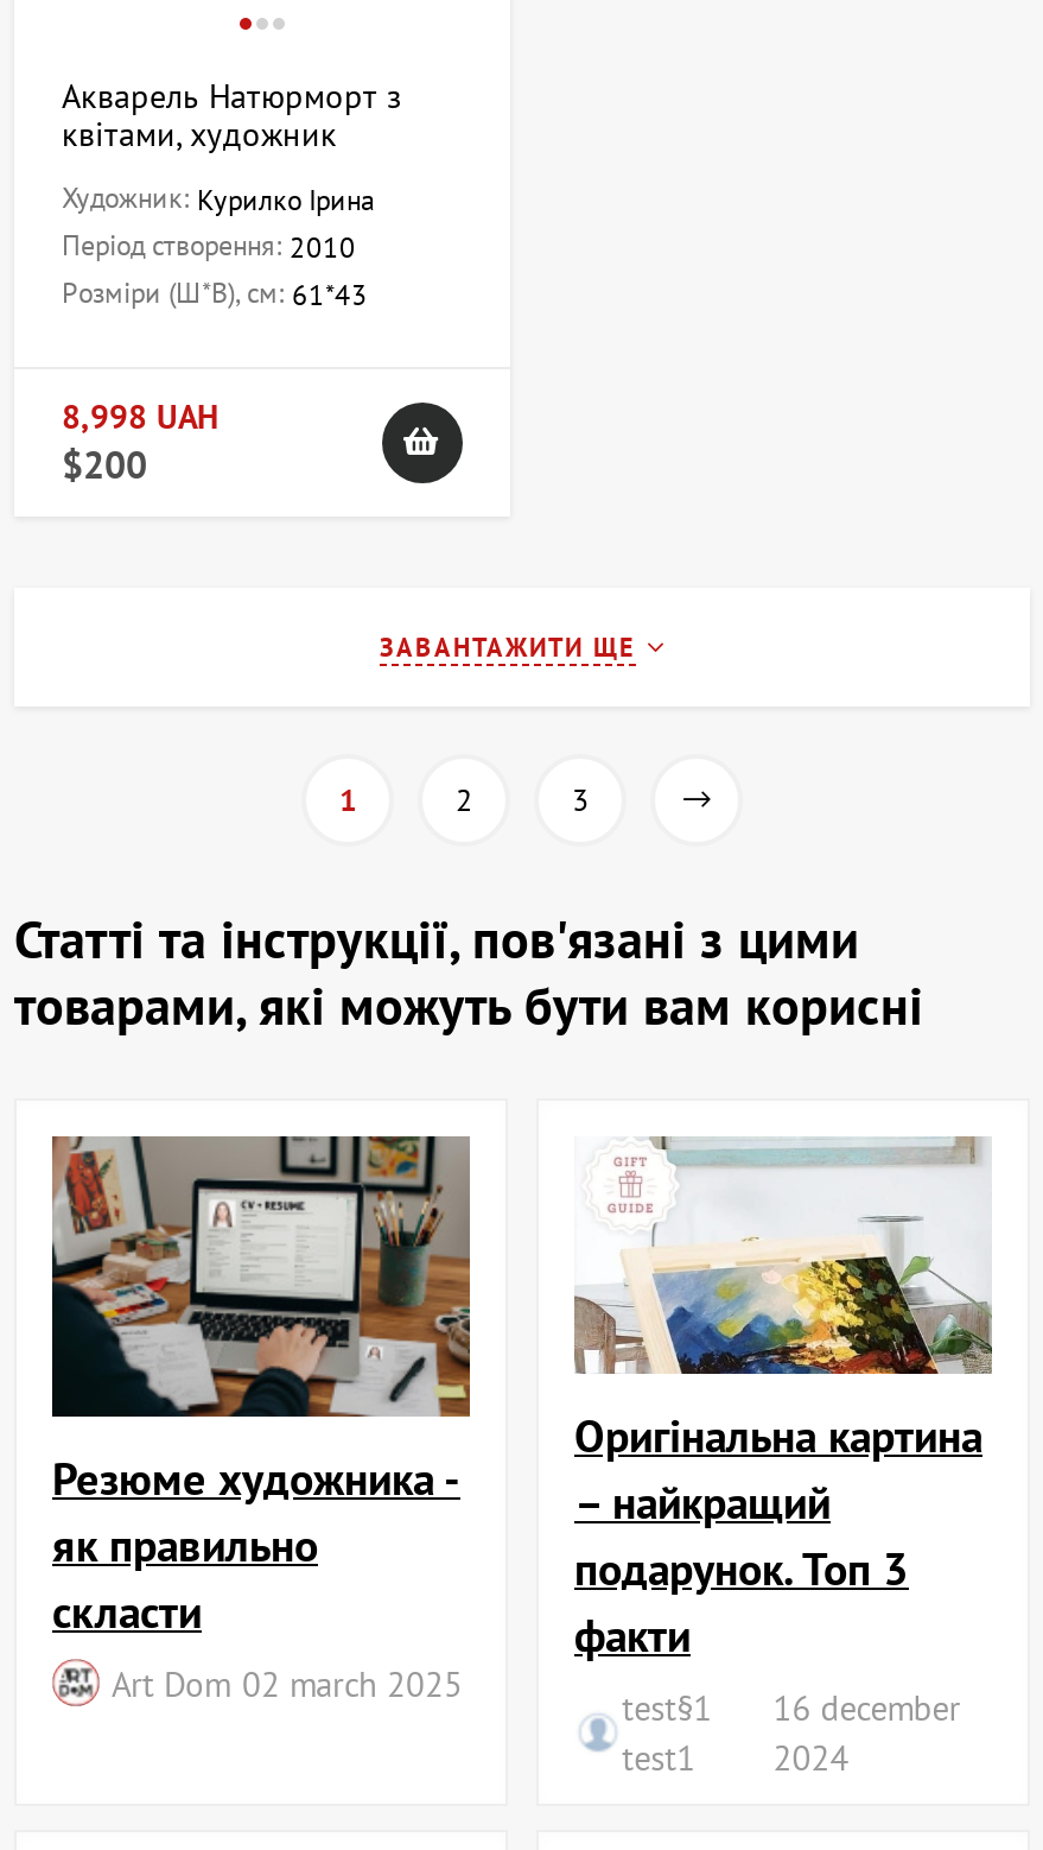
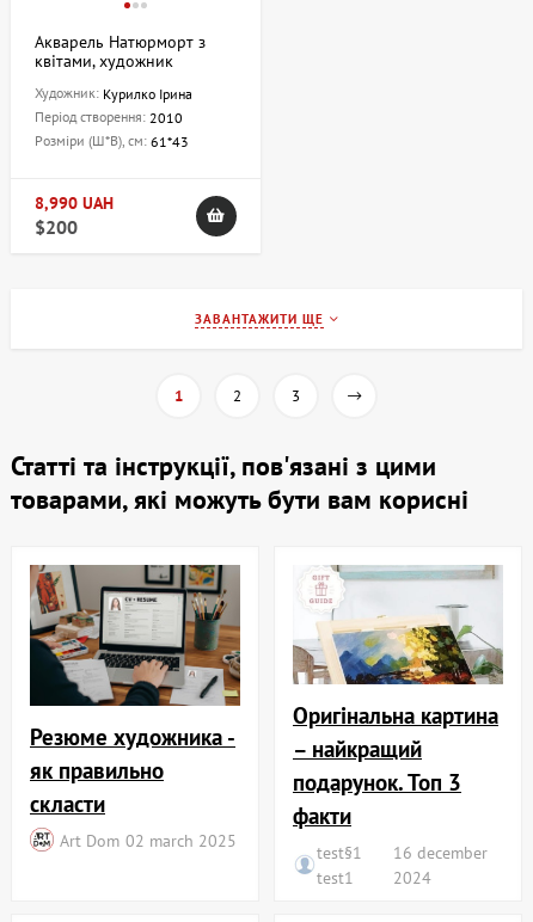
- 8,998 UAH
+ 8,990 UAH
